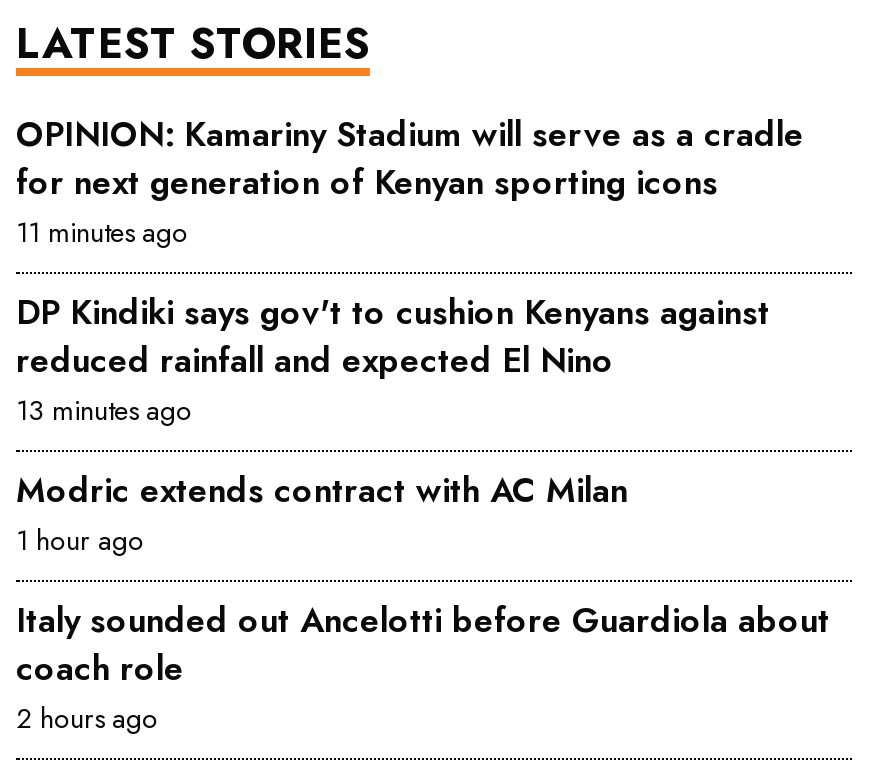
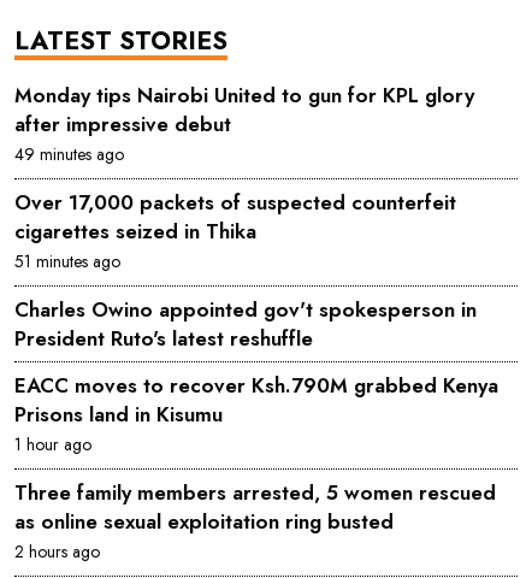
- OPINION: Kamariny Stadium will serve as a cradle
- for next generation of Kenyan sporting icons
- 11 minutes ago
- DP Kindiki says gov't to cushion Kenyans against
- reduced rainfall and expected El Nino
- 13 minutes ago
- Modric extends contract with AC Milan
+ Monday tips Nairobi United to gun for KPL glory
+ after impressive debut
+ 49 minutes ago
+ Over 17,000 packets of suspected counterfeit
+ cigarettes seized in Thika
+ 51 minutes ago
+ Charles Owino appointed gov't spokesperson in
+ President Ruto's latest reshuffle
+ EACC moves to recover Ksh.790M grabbed Kenya
+ Prisons land in Kisumu

- Italy sounded out Ancelotti before Guardiola about
- coach role
+ Three family members arrested, 5 women rescued
+ as online sexual exploitation ring busted
